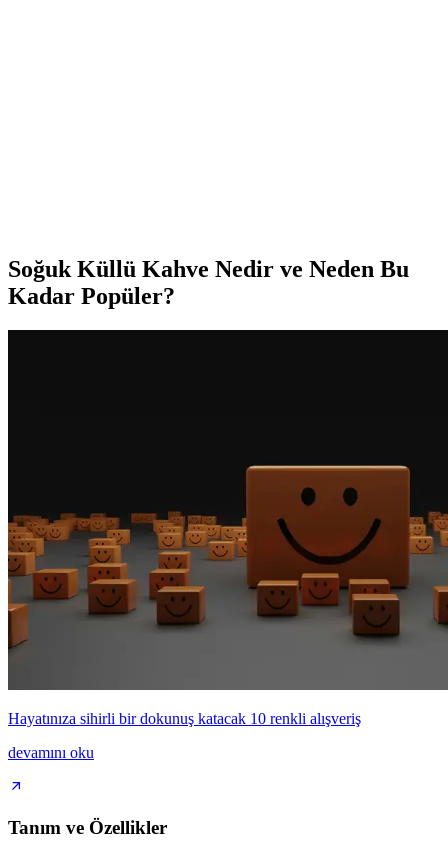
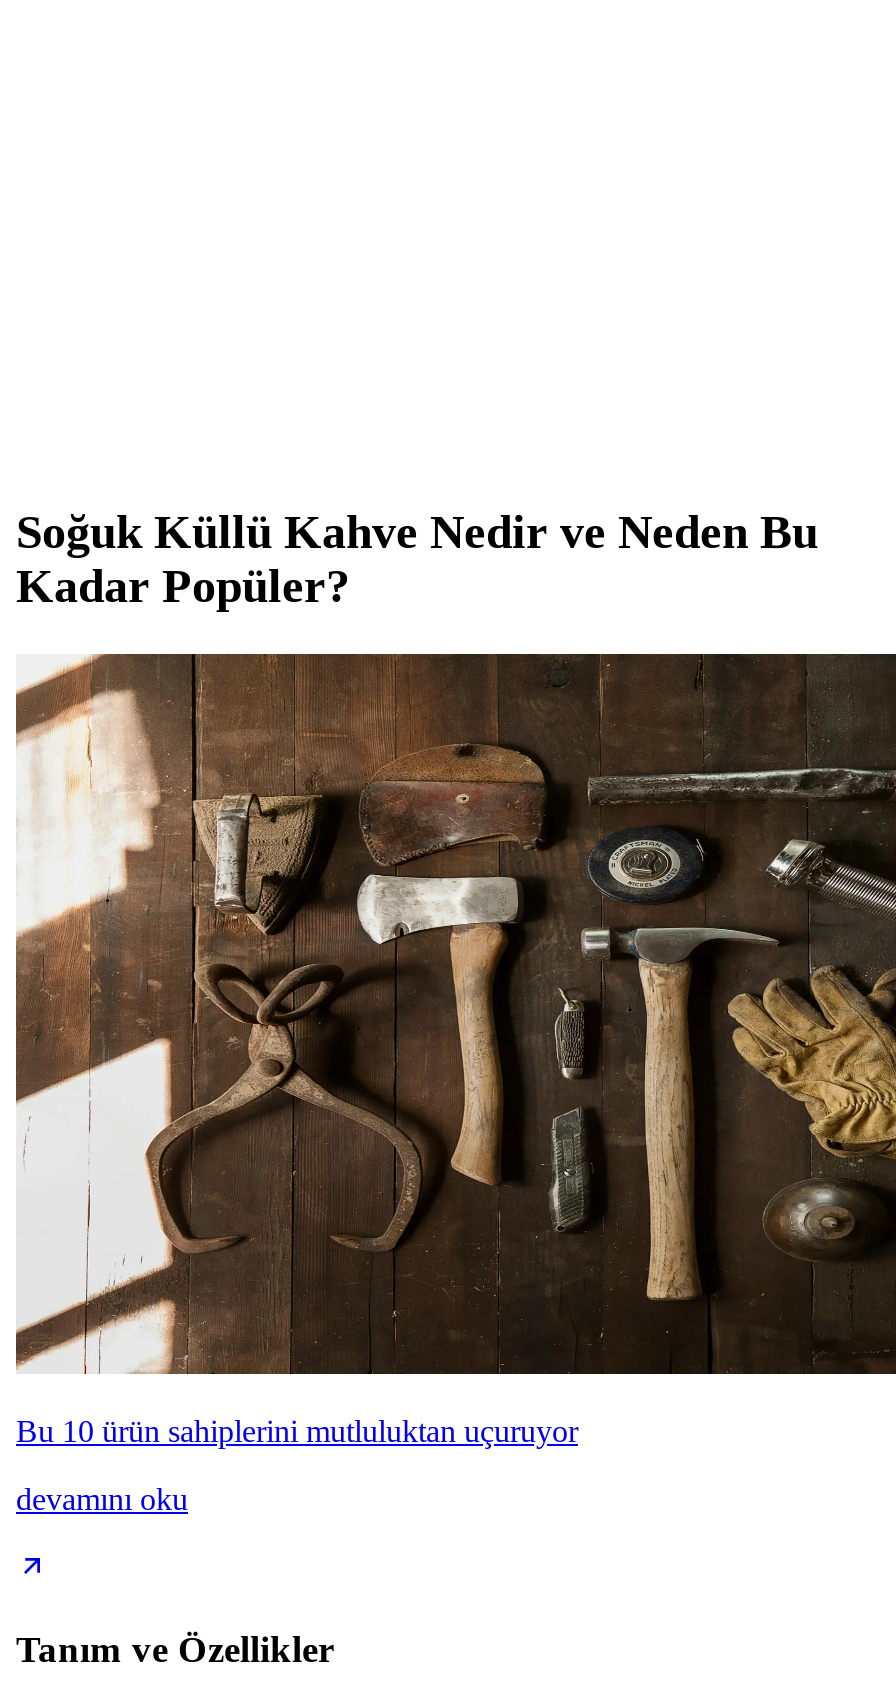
- [image]
- Hayatınıza sihirli bir dokunuş katacak 10 renkli alışveriş
+ [image]
+ Bu 10 ürün sahiplerini mutluluktan uçuruyor
